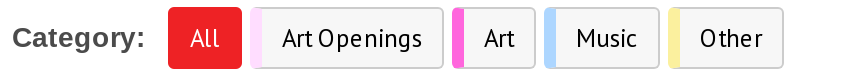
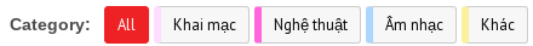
- Art Openings
- Art
- Music
- Other
+ Khai mạc
+ Nghệ thuật
+ Âm nhạc
+ Khác
